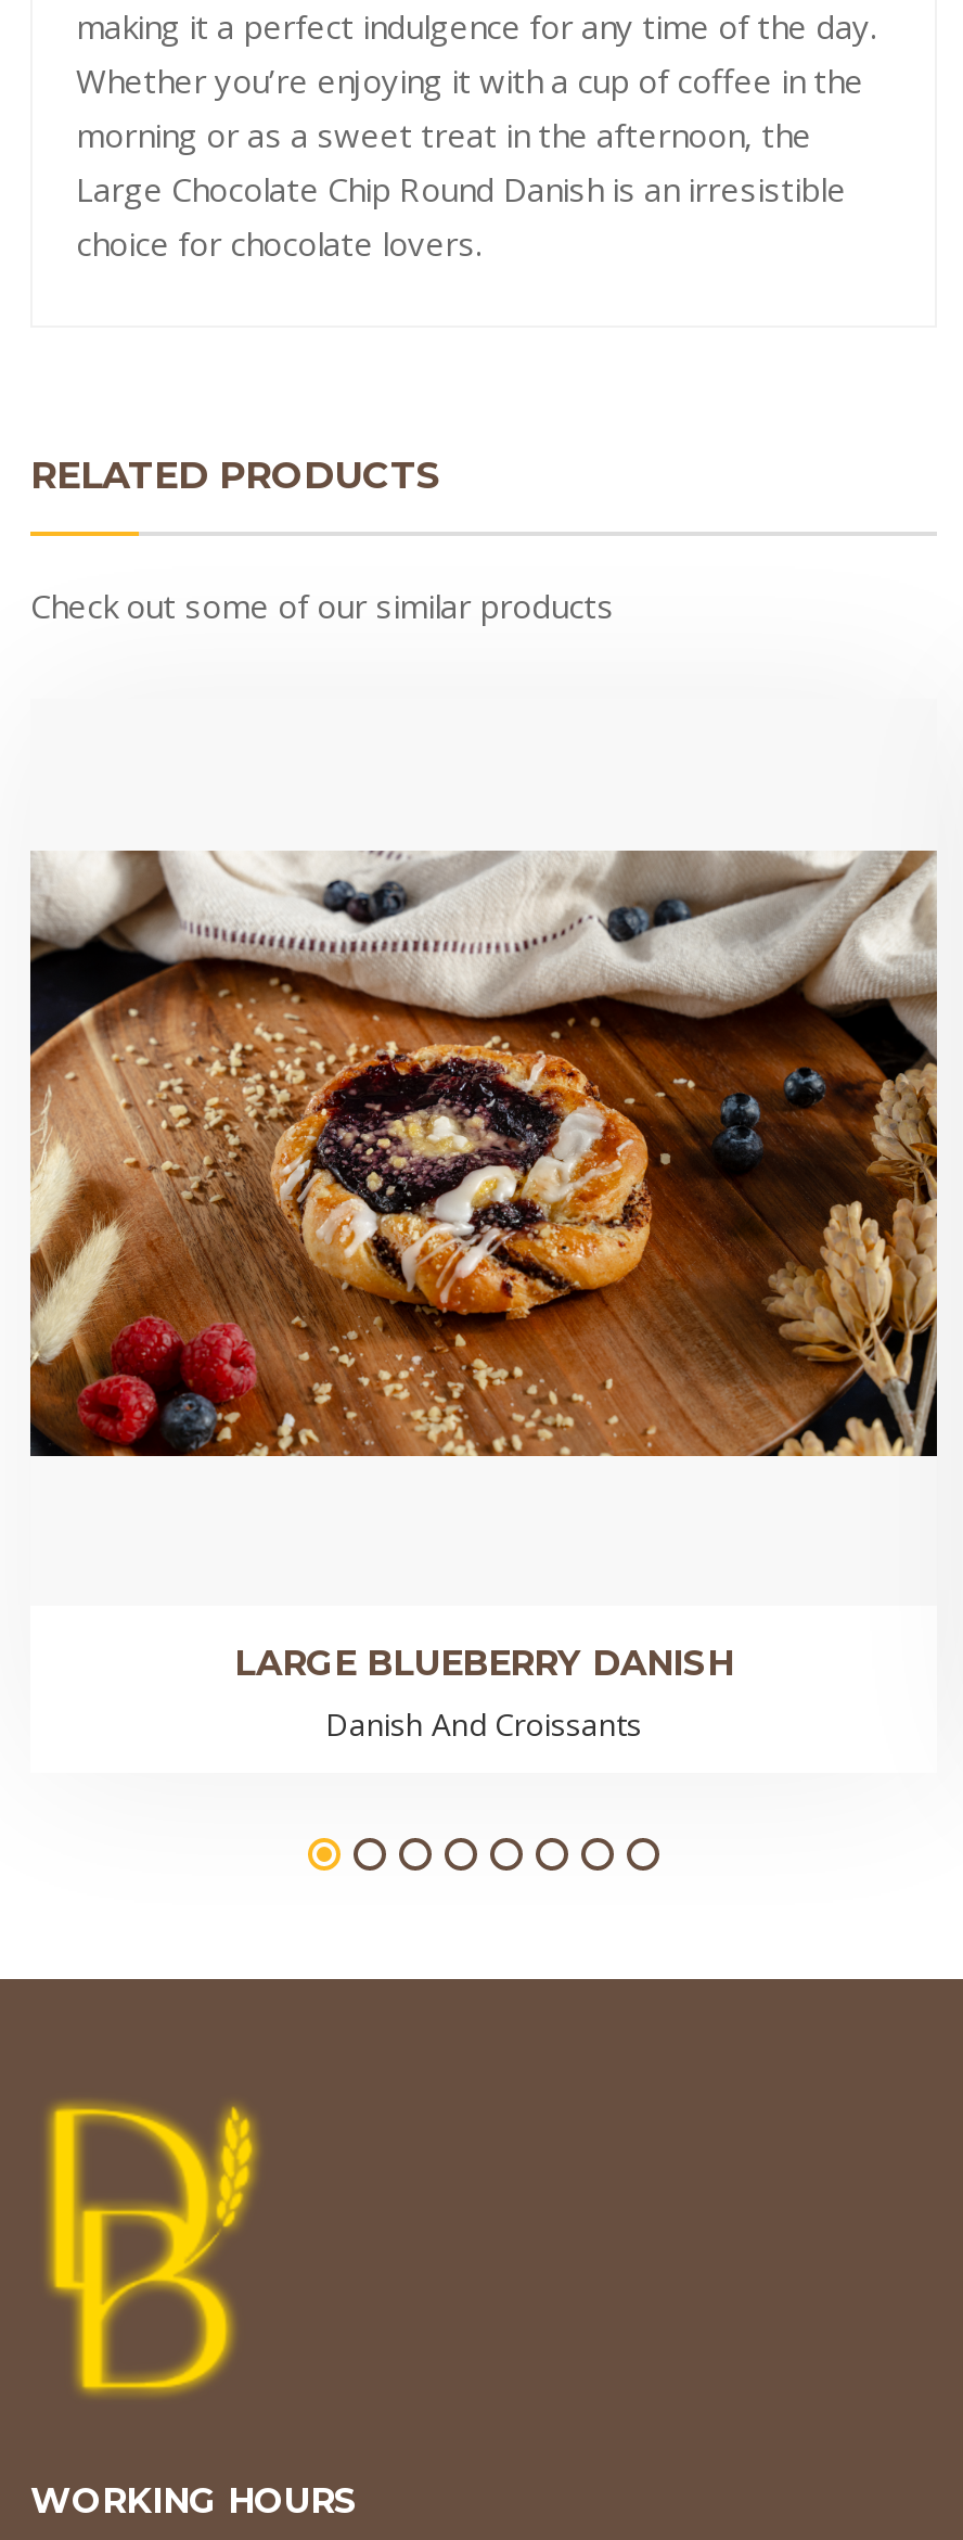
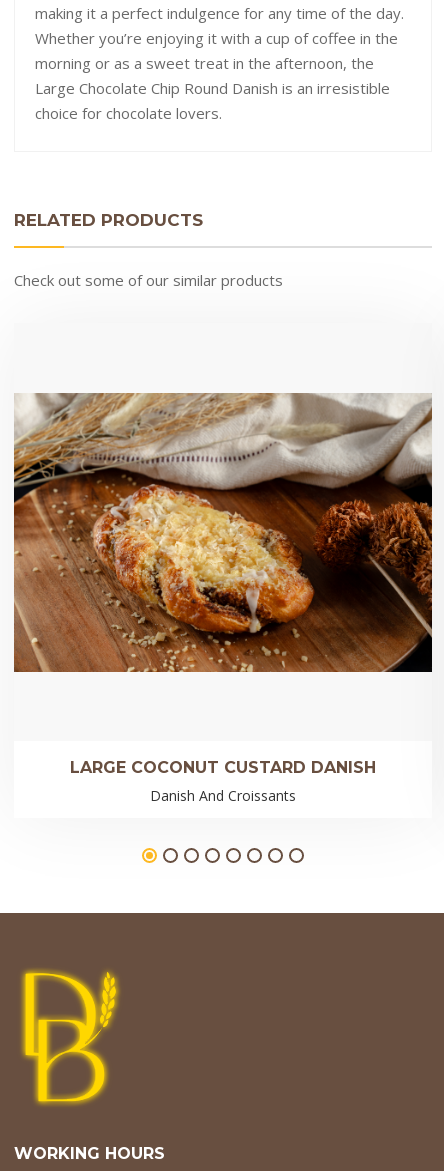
- [image]
+ [image]

- LARGE BLUEBERRY DANISH
+ LARGE COCONUT CUSTARD DANISH
